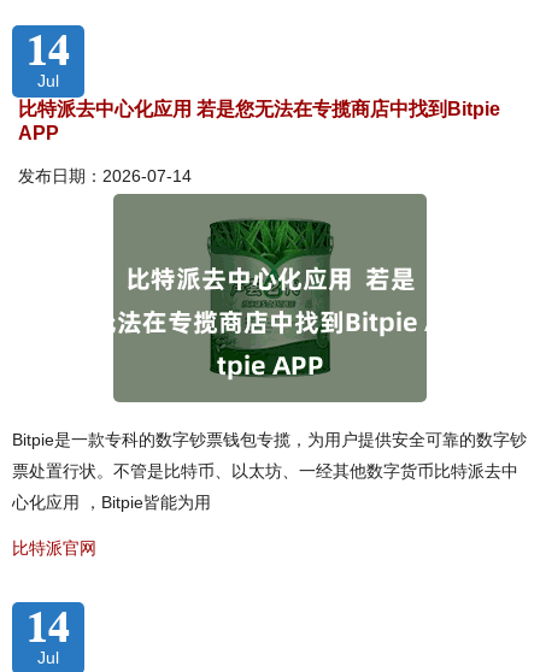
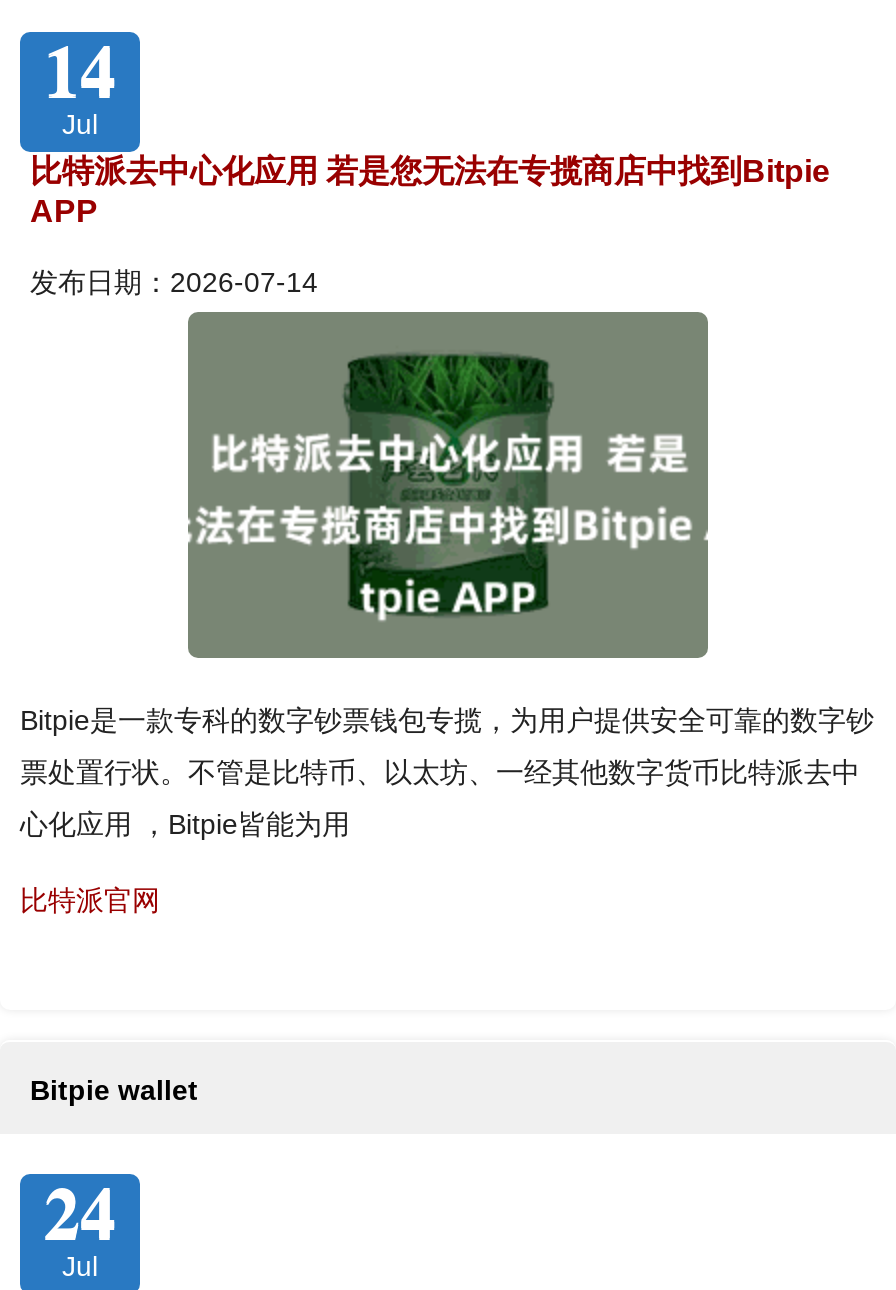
- 14
+ Bitpie wallet
+ 24
